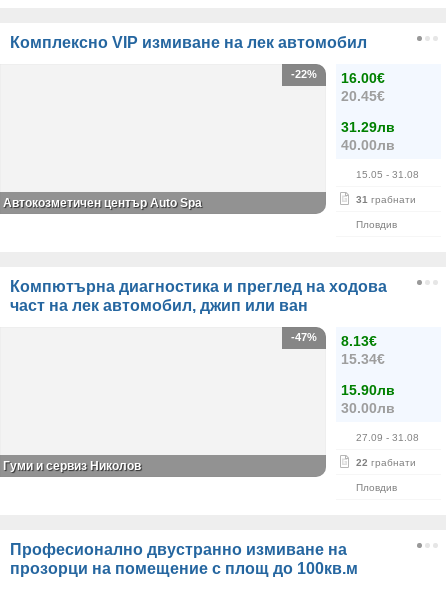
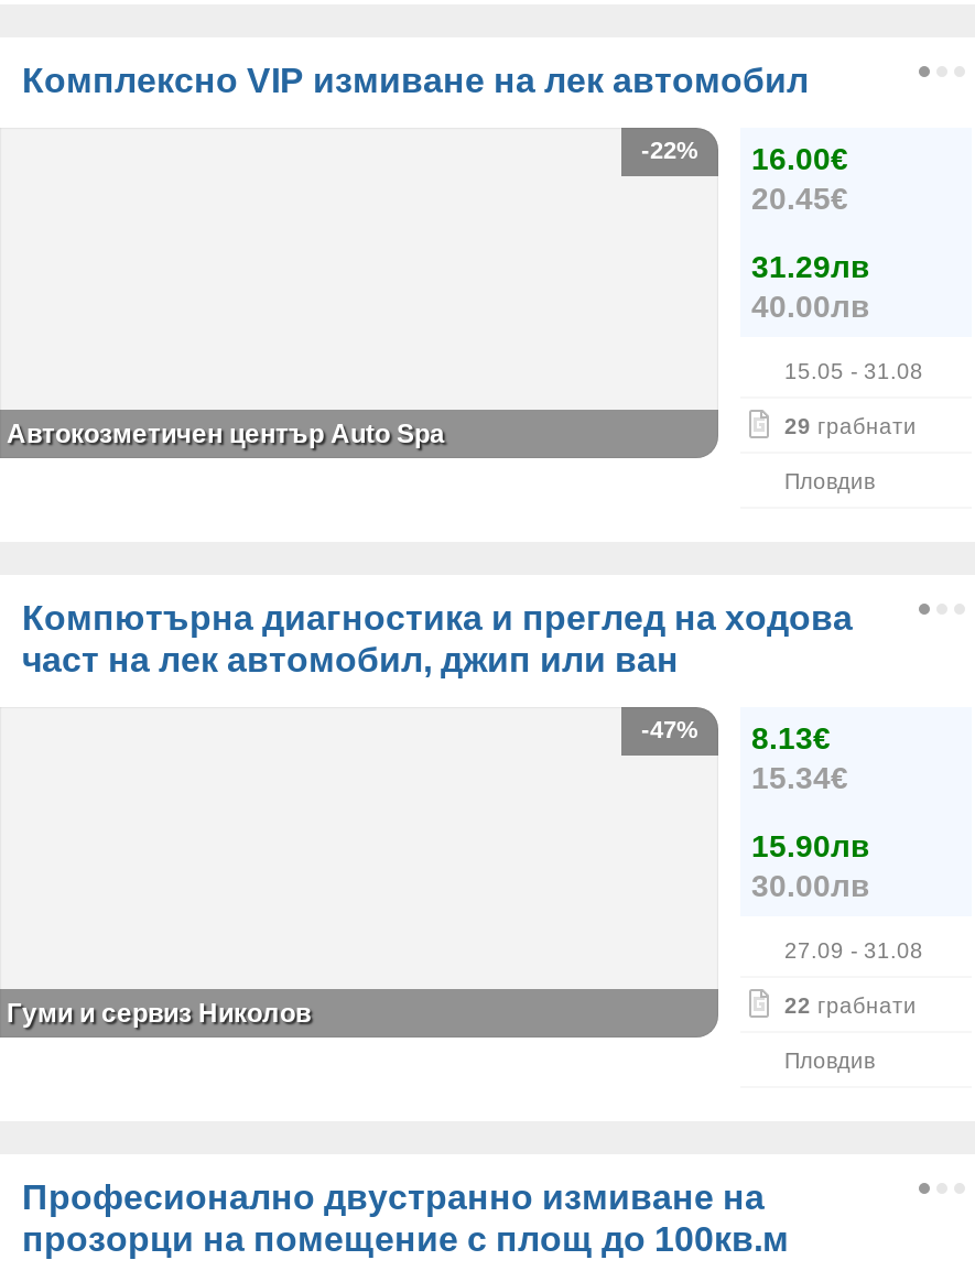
- 31 грабнати
+ 29 грабнати
